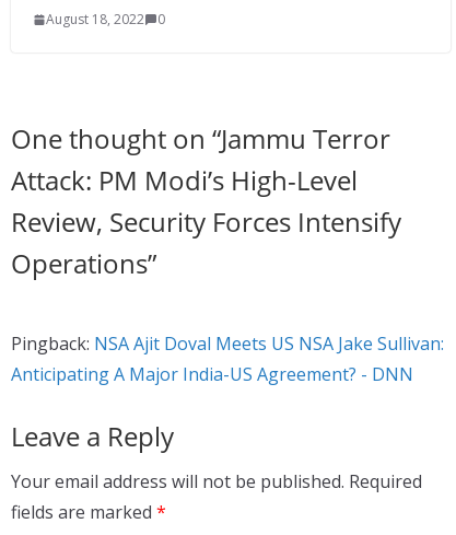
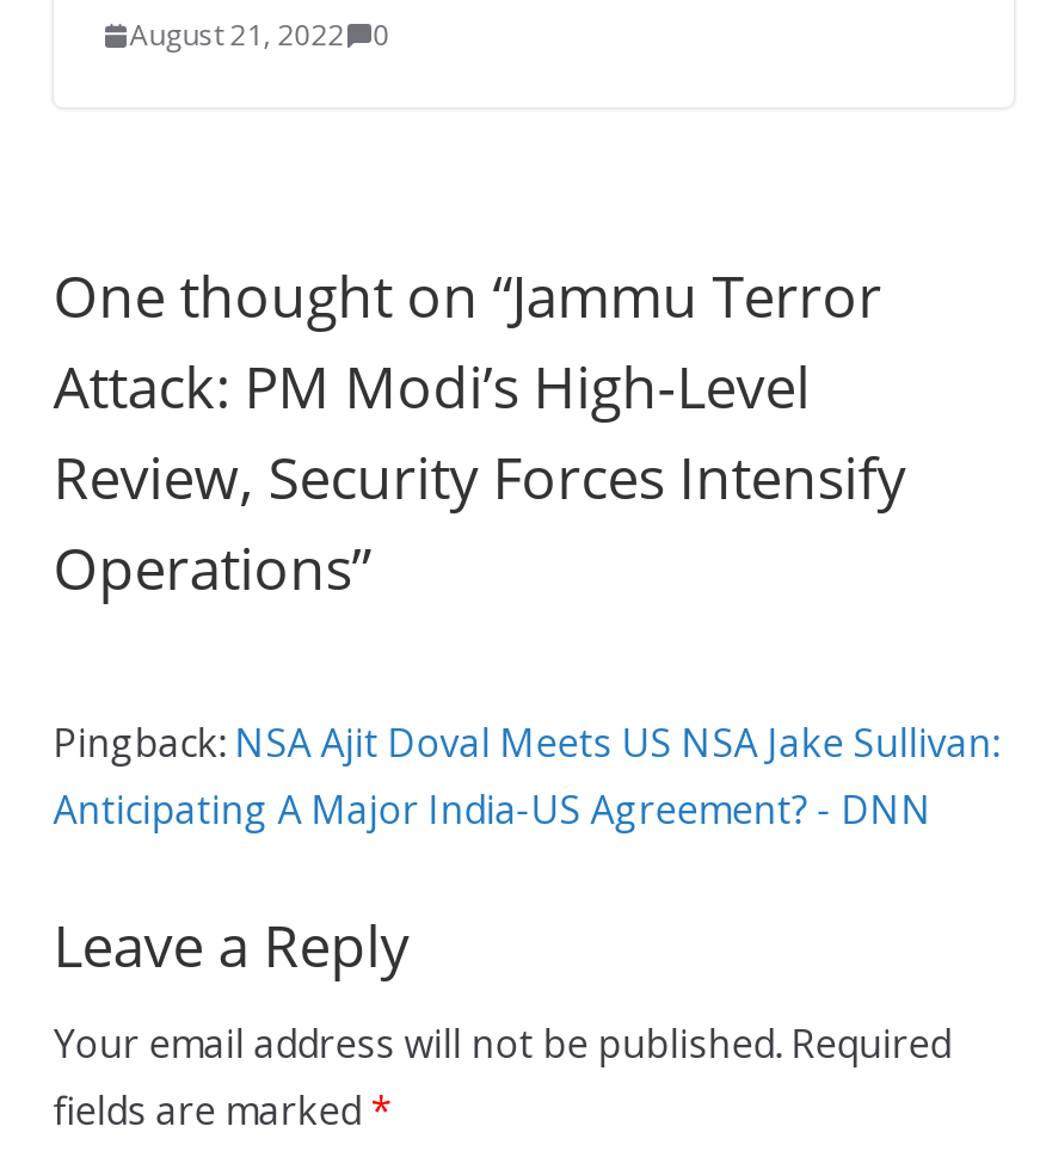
- August 18, 2022 0
+ August 21, 2022 0
